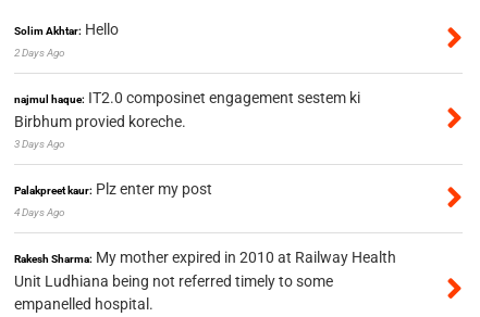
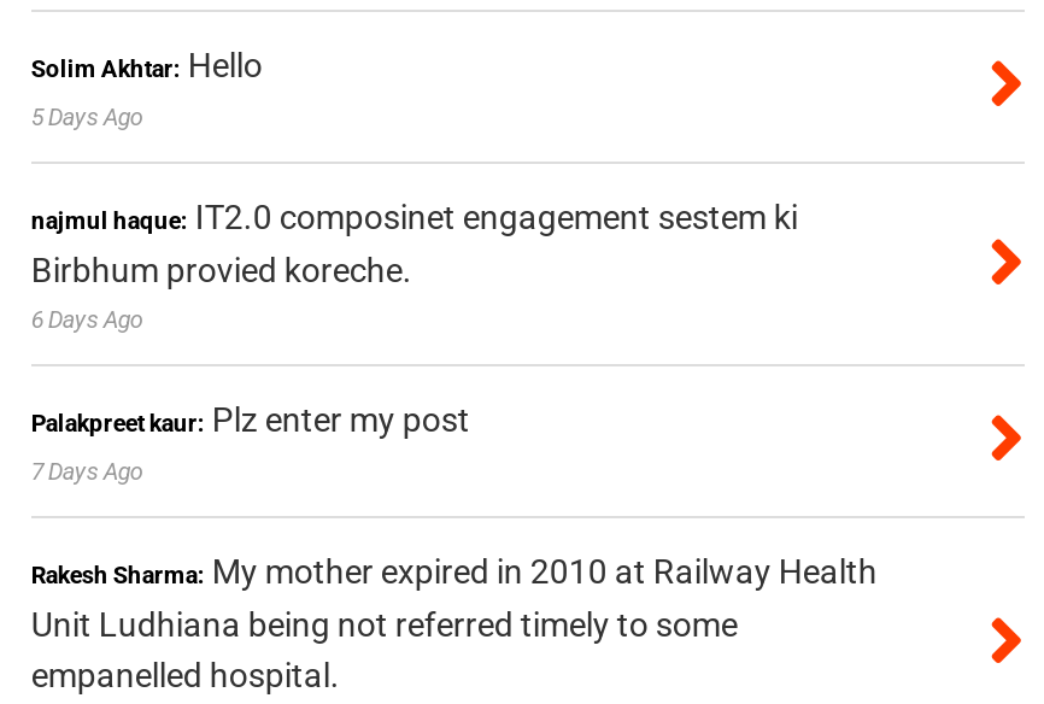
- 2 Days Ago
+ 5 Days Ago

- 3 Days Ago
+ 6 Days Ago

- 4 Days Ago
+ 7 Days Ago
